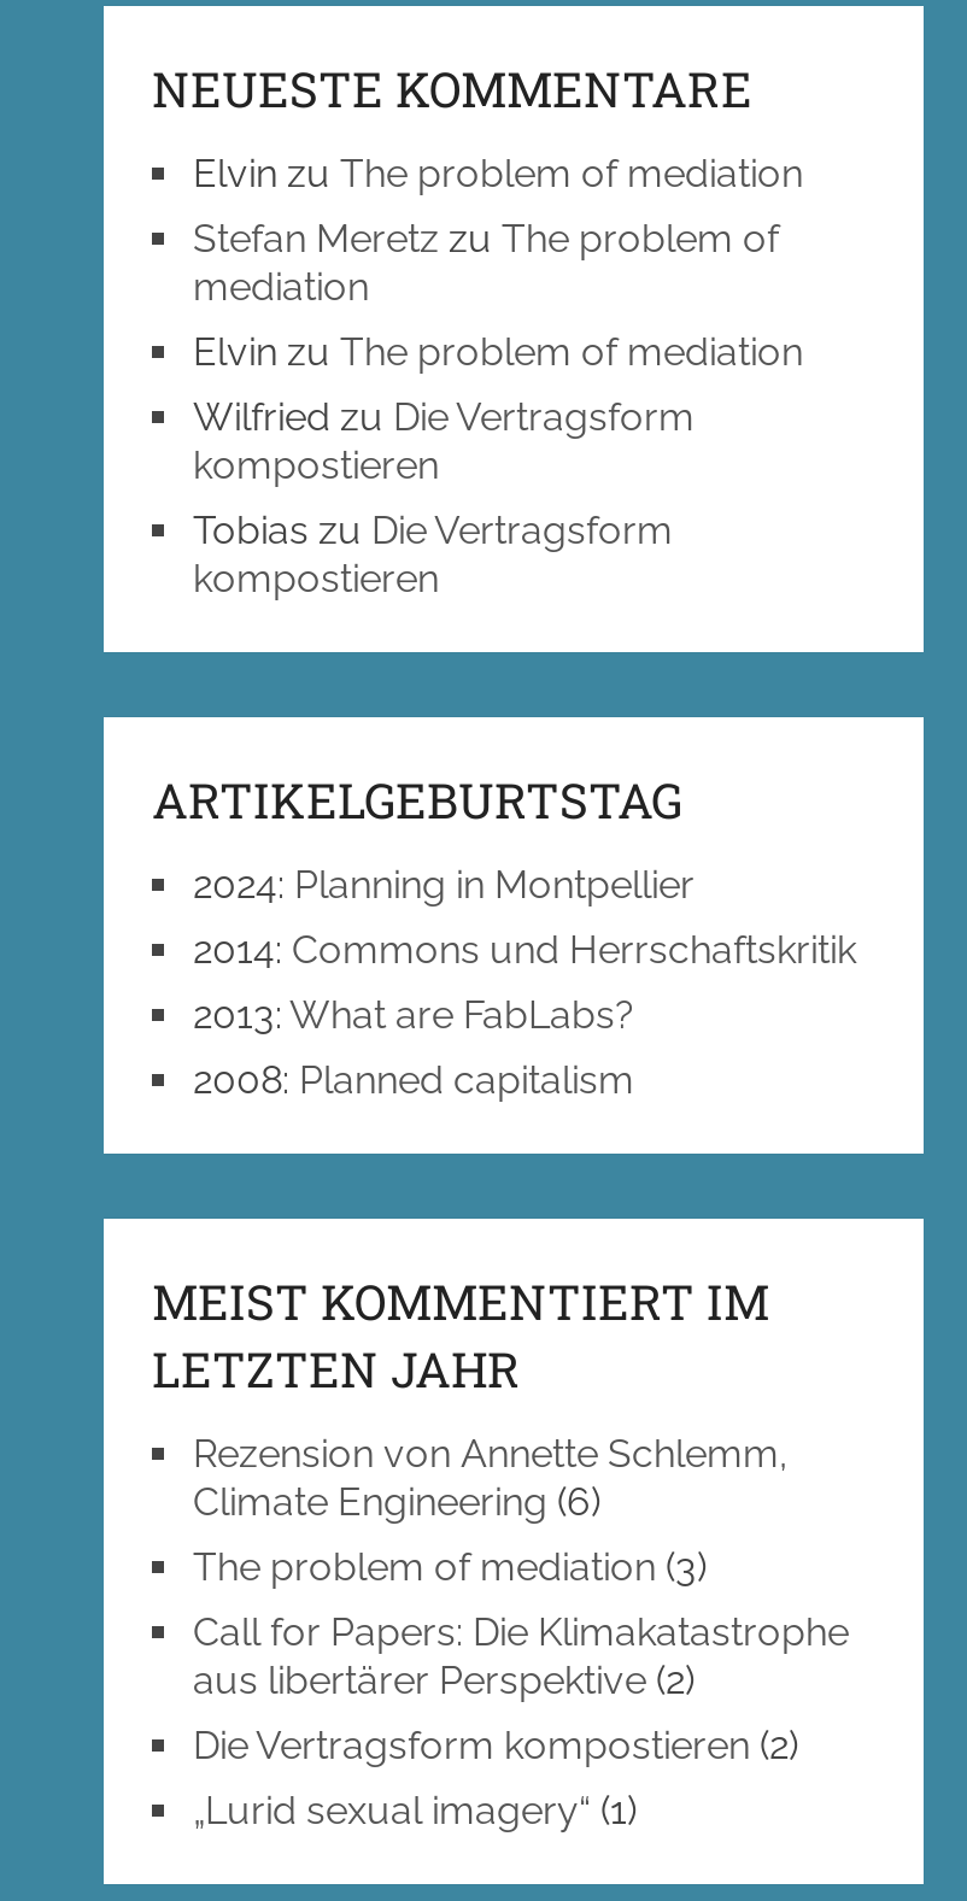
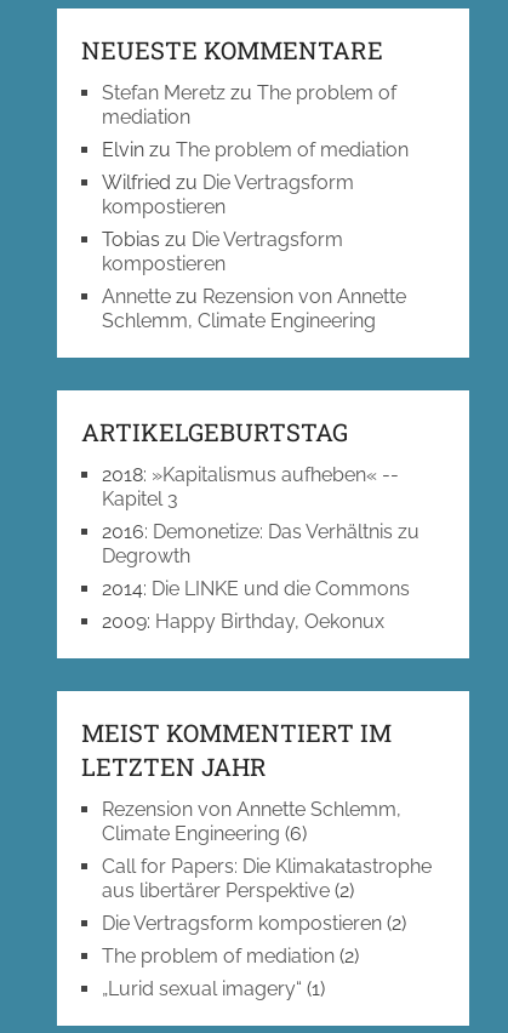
- Elvin zu The problem of mediation

moved up: Stefan Meretz zu The problem of | mediation | Elvin zu The problem of mediation | Wilfried zu Die Vertragsform | kompostieren | Tobias zu Die Vertragsform | kompostieren

+ Annette zu Rezension von Annette
+ Schlemm, Climate Engineering

- 2024: Planning in Montpellier
- 2014: Commons und Herrschaftskritik
- 2013: What are FabLabs?
- 2008: Planned capitalism
+ 2018:»Kapitalismus aufheben« --
+ Kapitel 3
+ 2016: Demonetize: Das Verhältnis zu
+ Degrowth
+ 2014: Die LINKE und die Commons
+ 2009: Happy Birthday, Oekonux

- The problem of mediation (3)

+ The problem of mediation (2)
